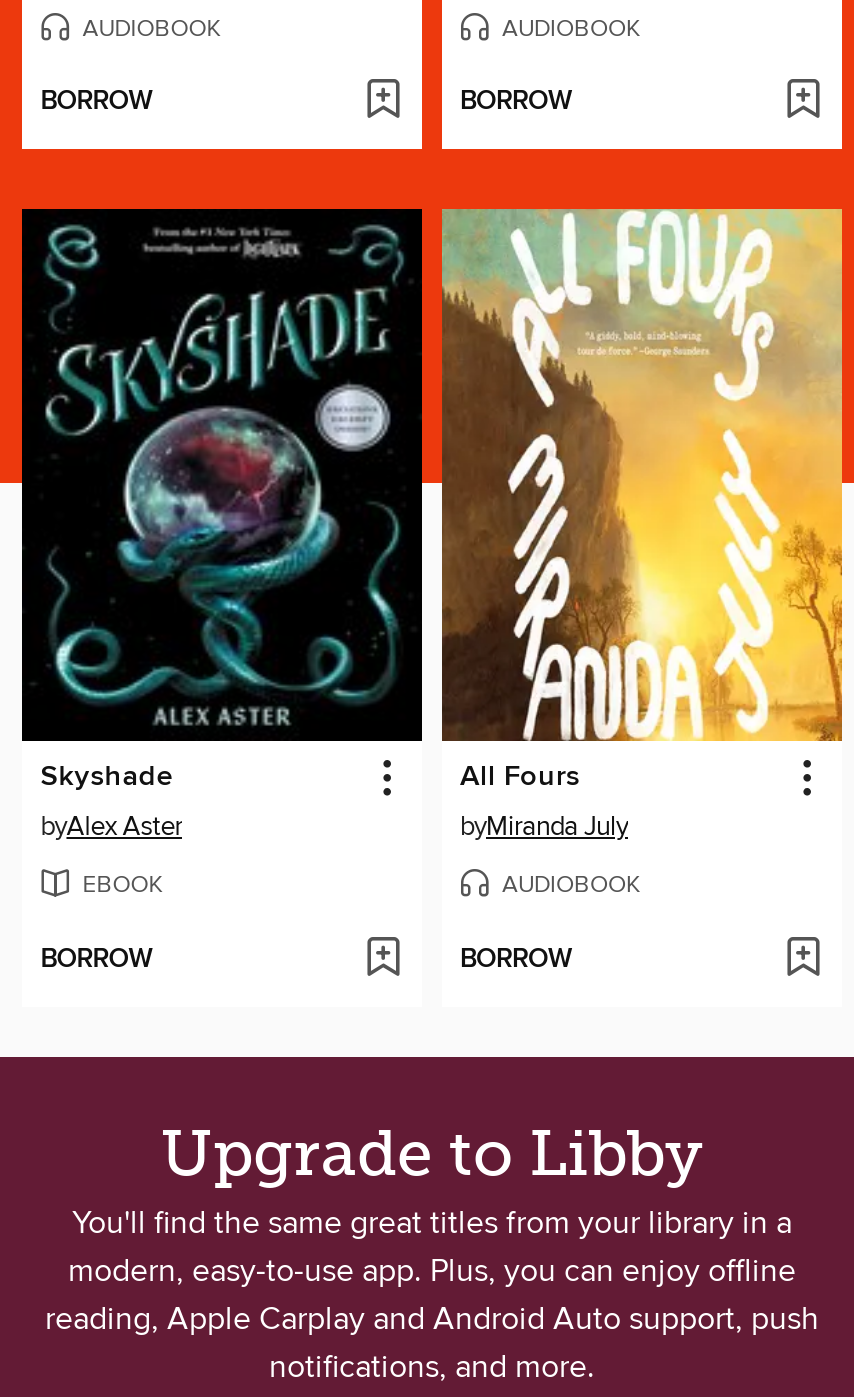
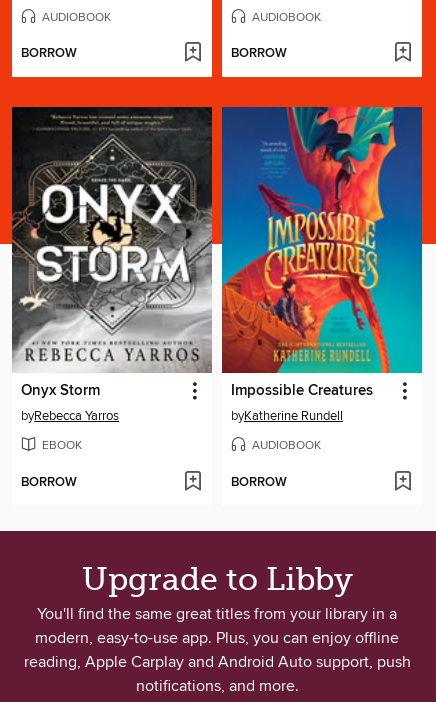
- [image]
- Skyshade
- byAlex Aster
+ [image]
+ Onyx Storm
+ byRebecca Yarros

- [image]
- All Fours
- byMiranda July
+ [image]
+ Impossible Creatures
+ byKatherine Rundell
